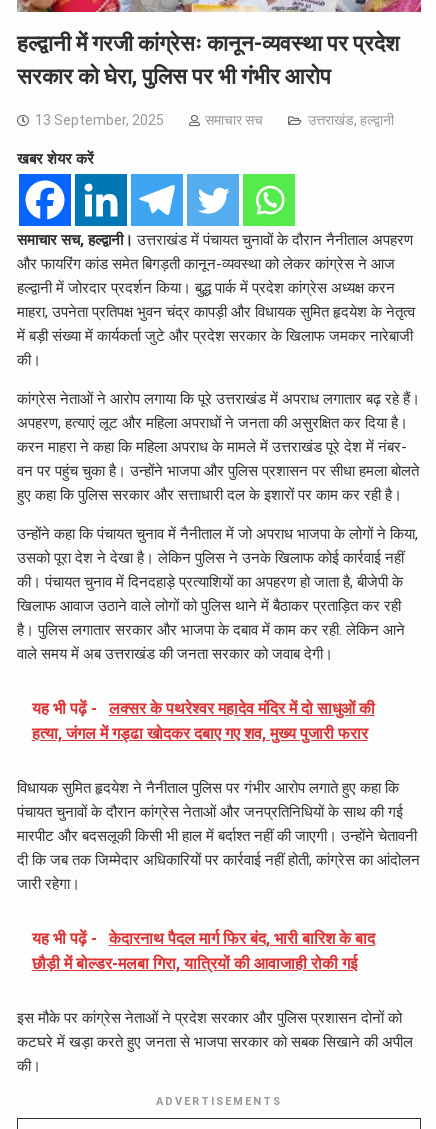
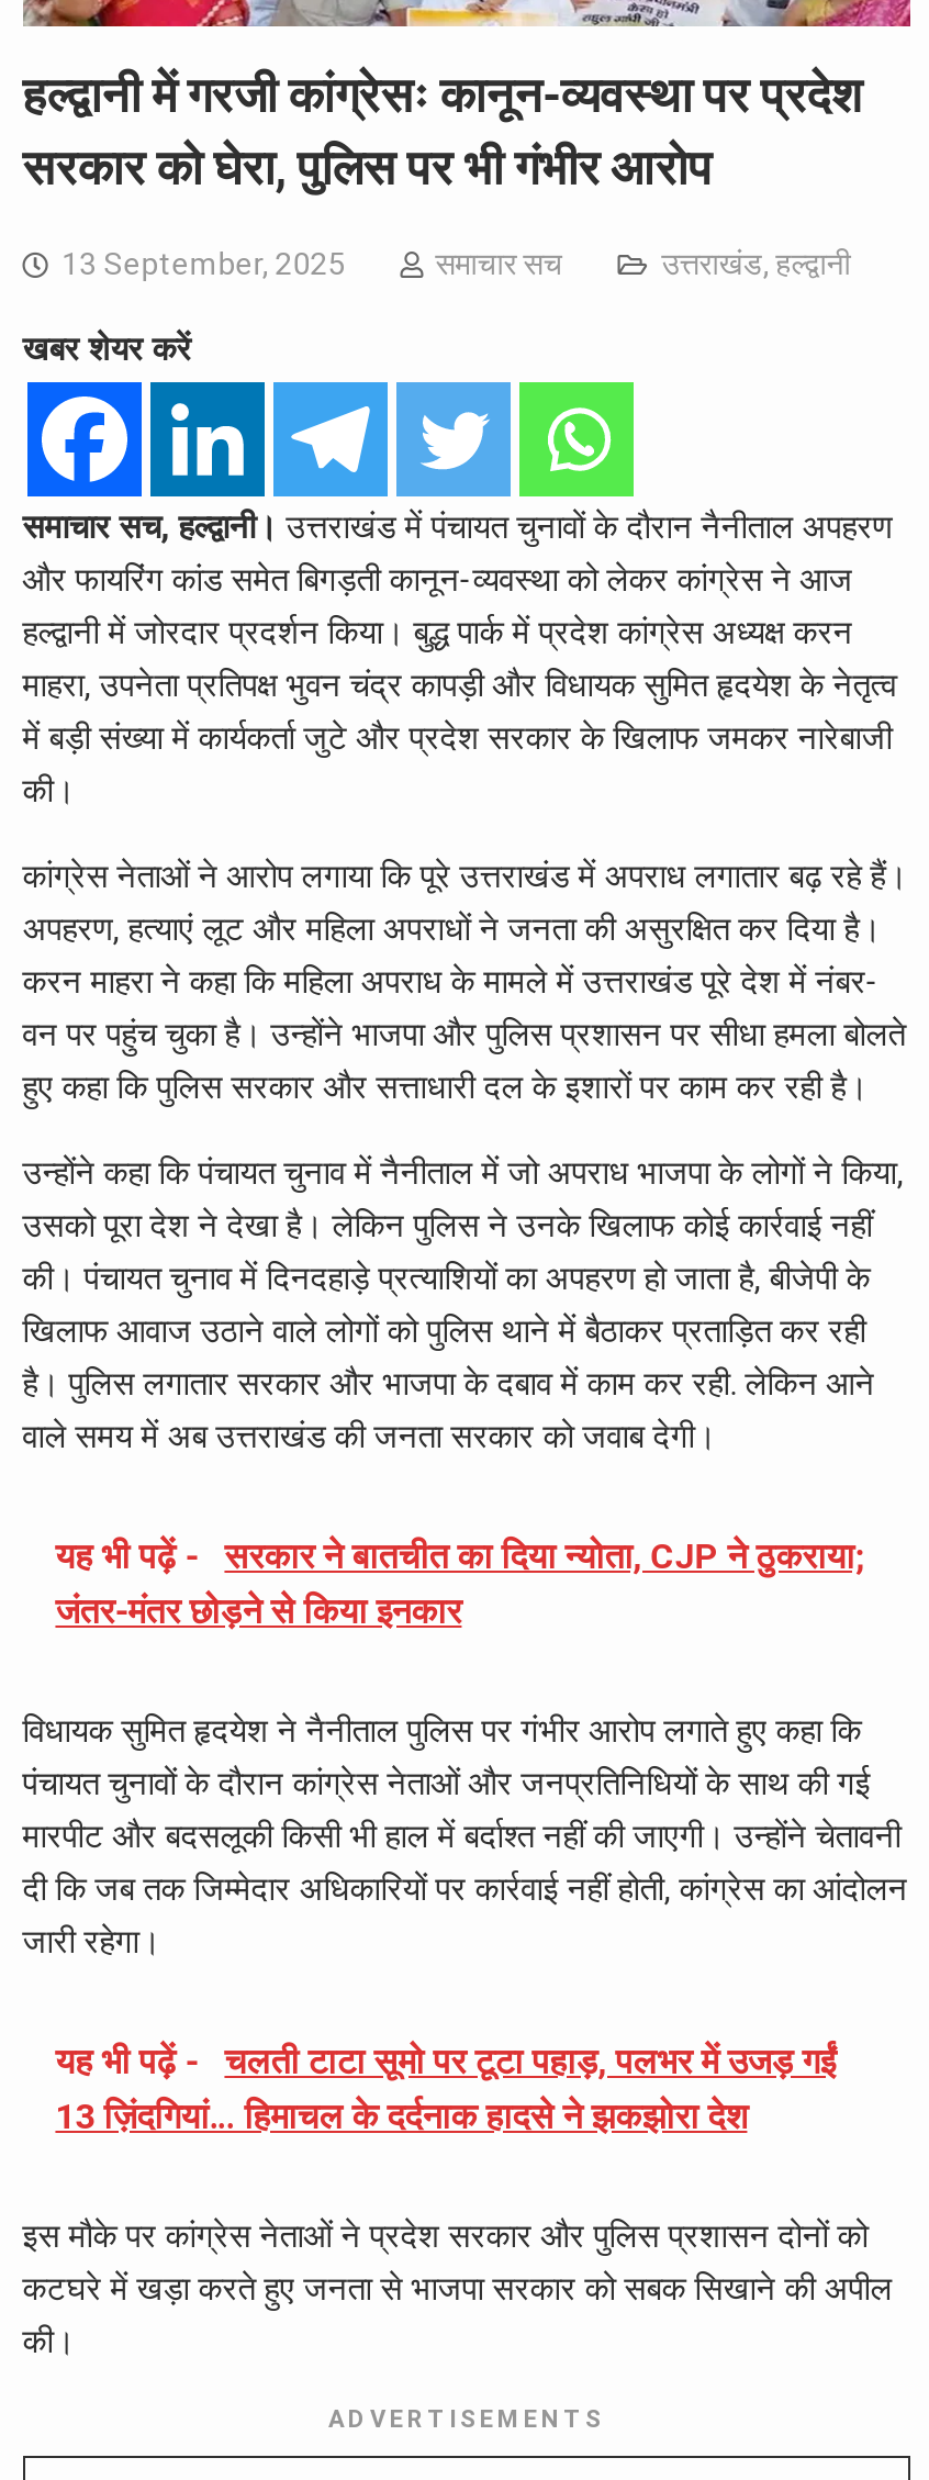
- यह भी पढ़ें - लक्सर के पथरेश्वर महादेव मंदिर में दो साधुओं की
- हत्या, जंगल में गड्ढा खोदकर दबाए गए शव, मुख्य पुजारी फरार
+ यह भी पढ़ें - सरकार ने बातचीत का दिया न्योता, CJP ने ठुकराया;
+ जंतर-मंतर छोड़ने से किया इनकार

- यह भी पढ़ें - केदारनाथ पैदल मार्ग फिर बंद, भारी बारिश के बाद
- छौड़ी में बोल्डर-मलबा गिरा, यात्रियों की आवाजाही रोकी गई
+ यह भी पढ़ें - चलती टाटा सूमो पर टूटा पहाड़, पलभर में उजड़ गईं
+ 13 ज़िंदगियां… हिमाचल के दर्दनाक हादसे ने झकझोरा देश
